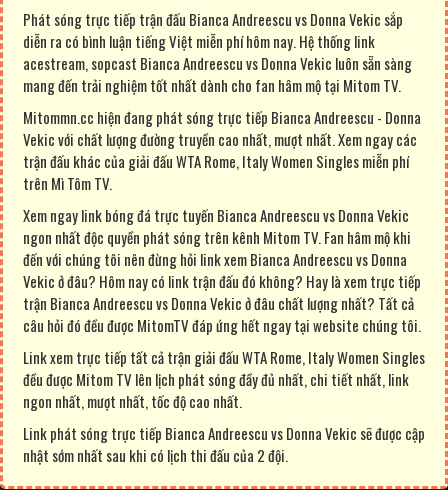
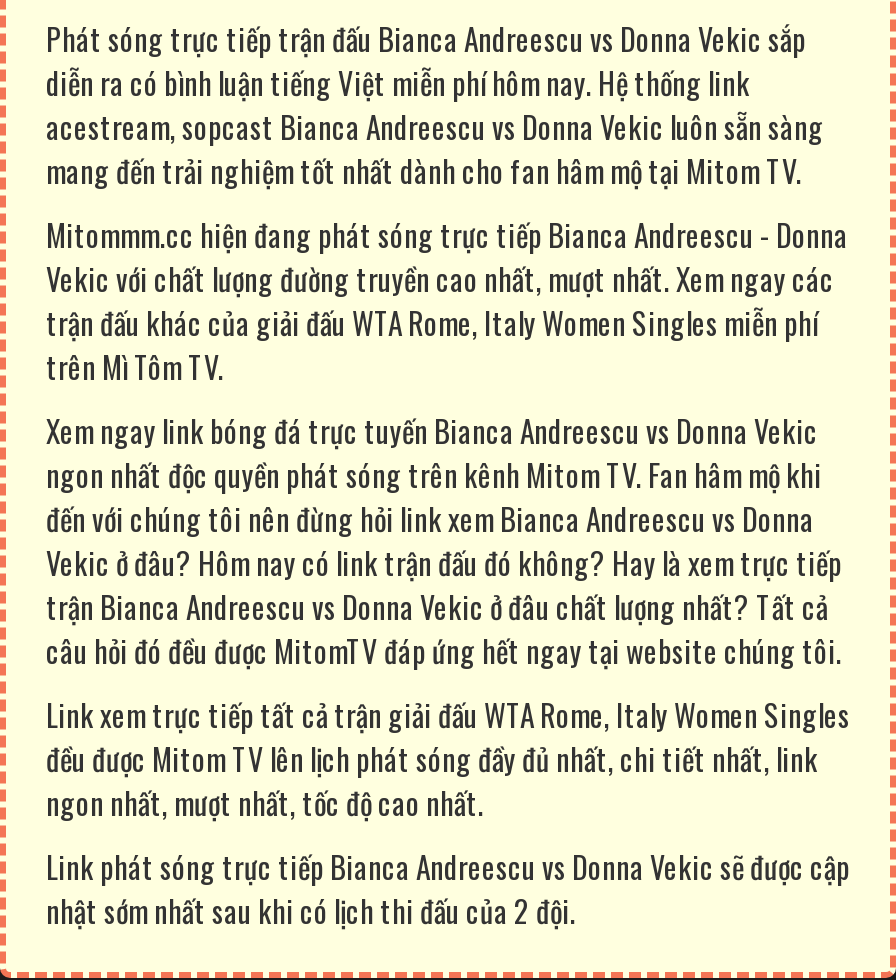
- Mitommn.cc hiện đang phát sóng trực tiếp Bianca Andreescu - Donna
+ Mitommm.cc hiện đang phát sóng trực tiếp Bianca Andreescu - Donna
